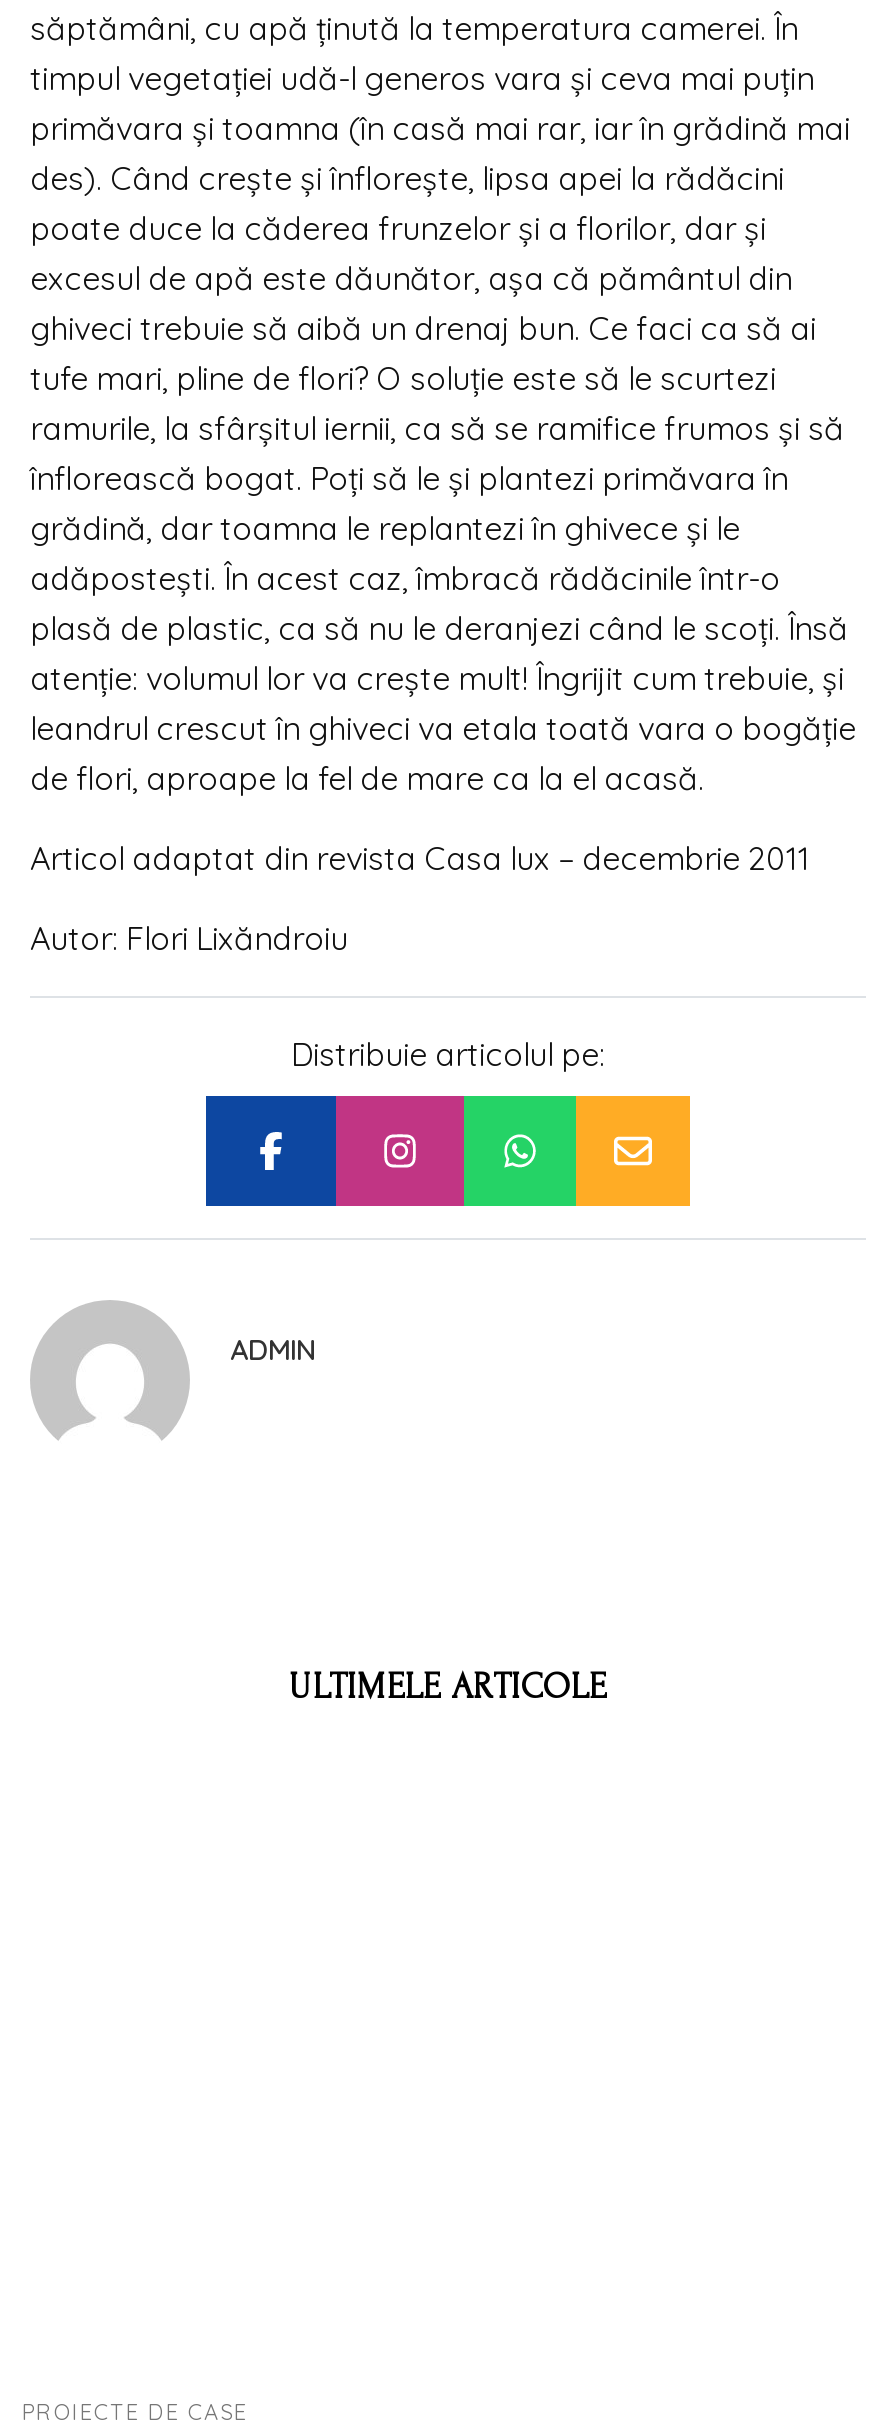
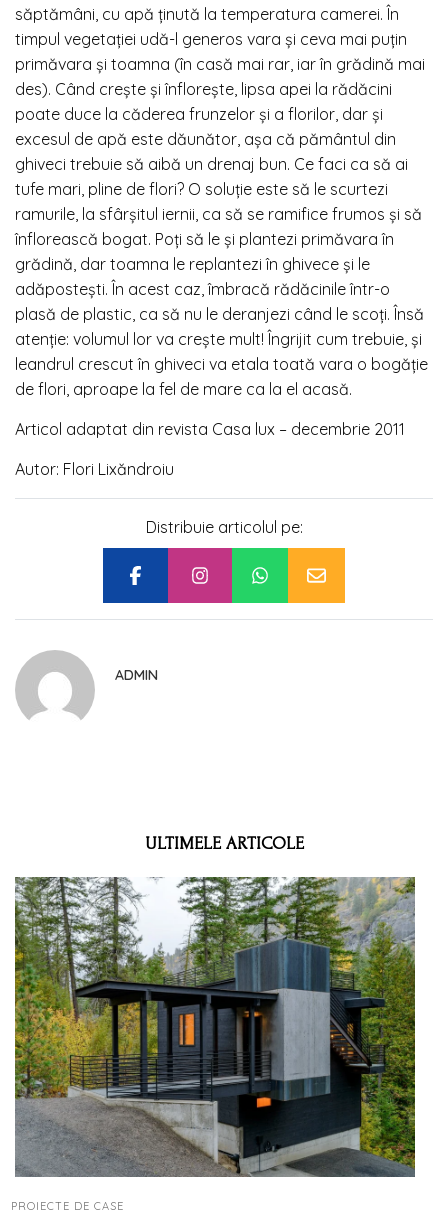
+ [image]
